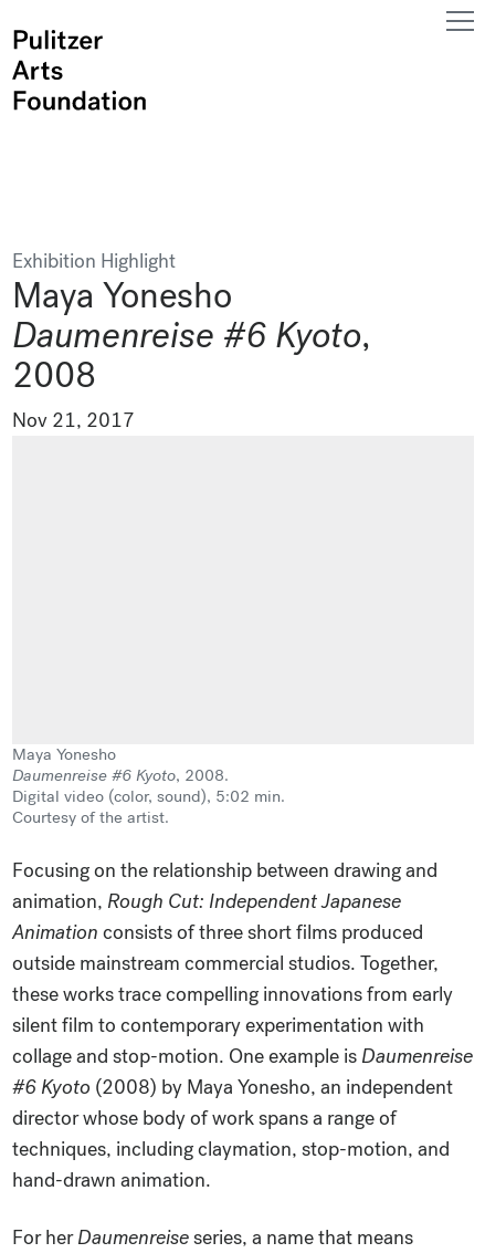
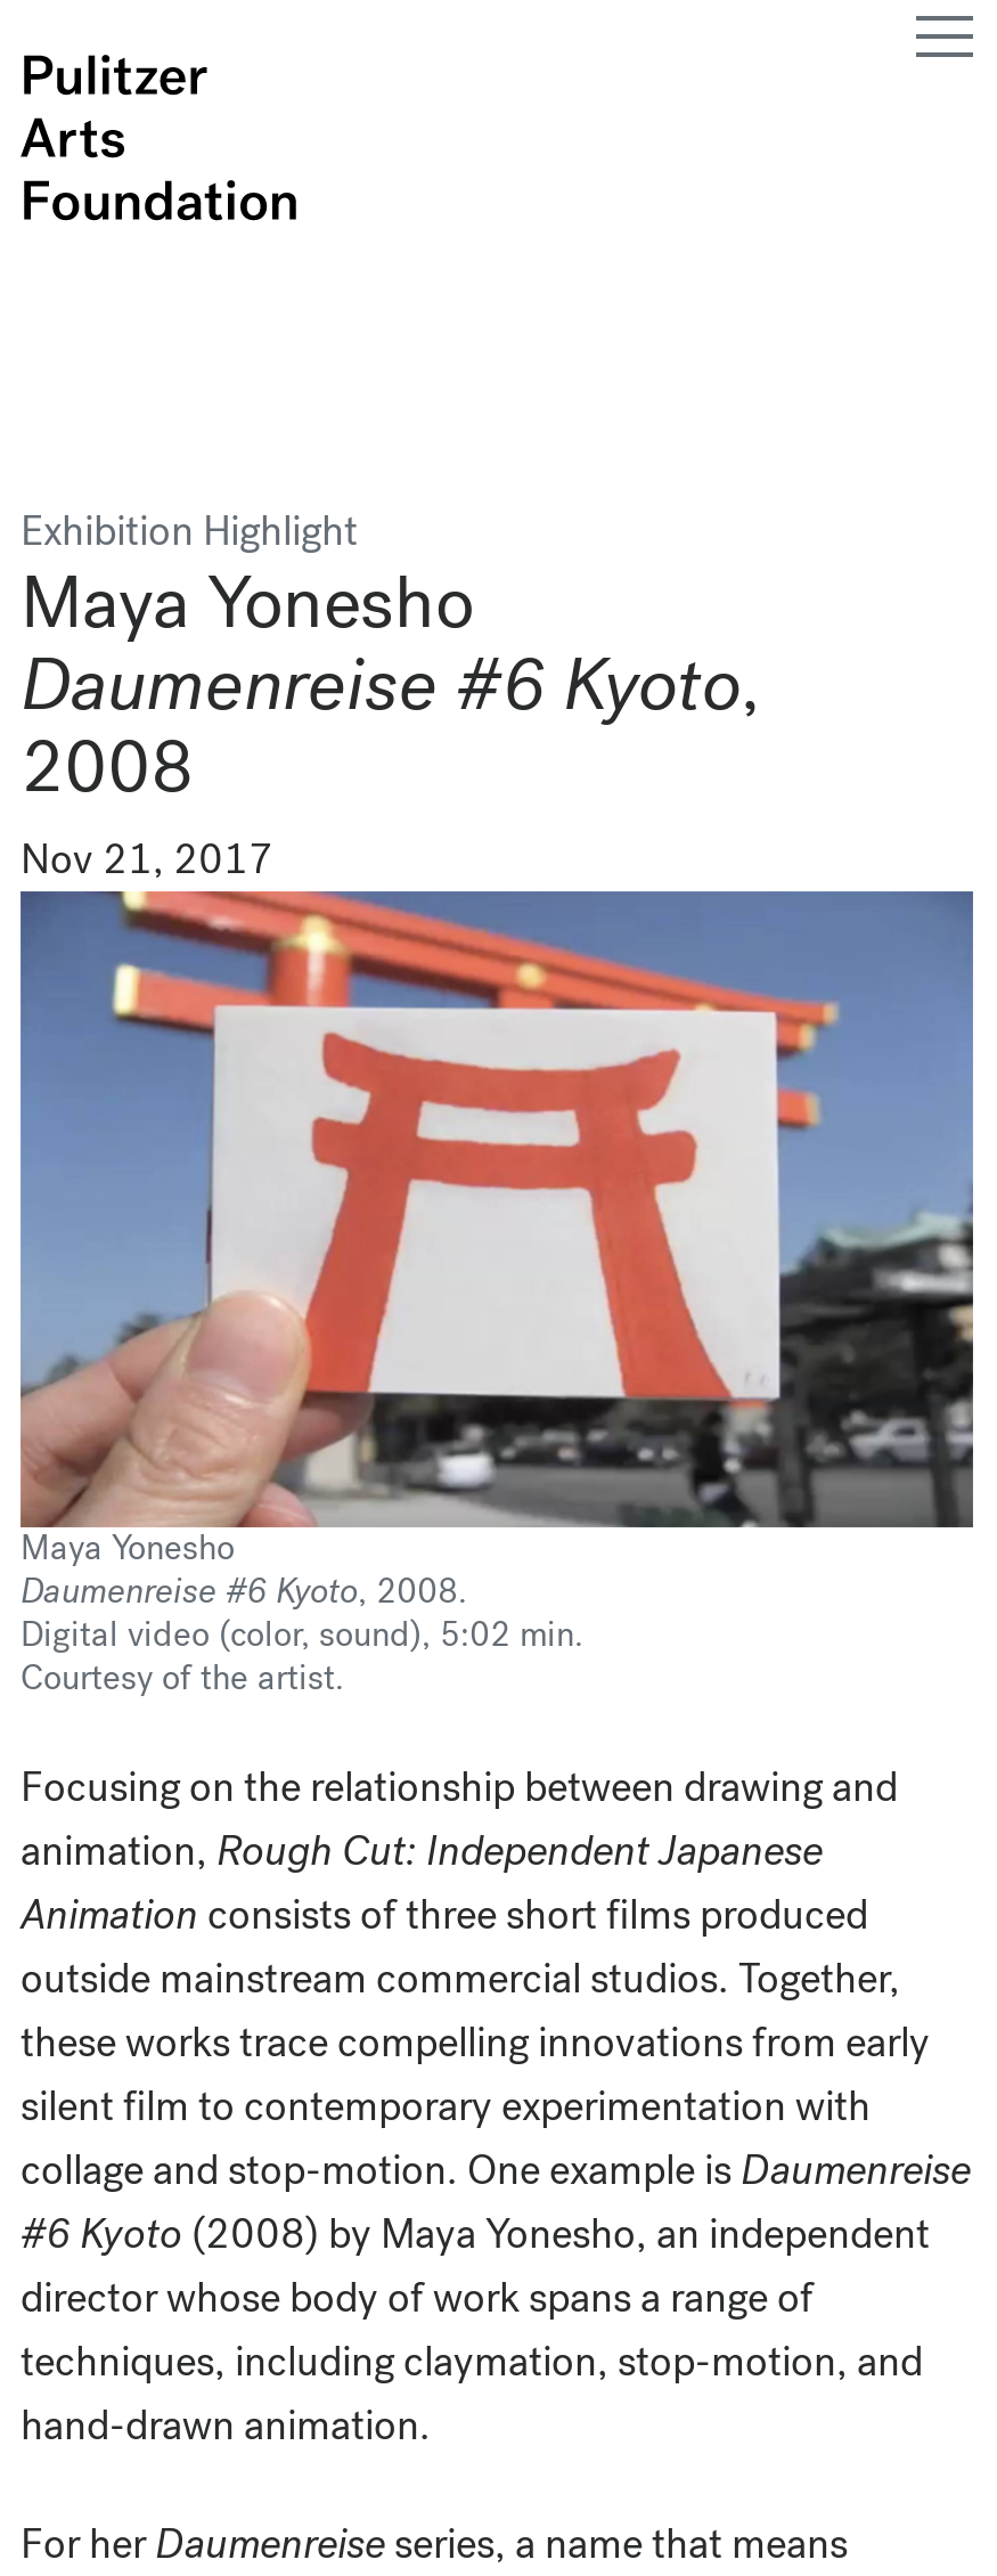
+ [image]
